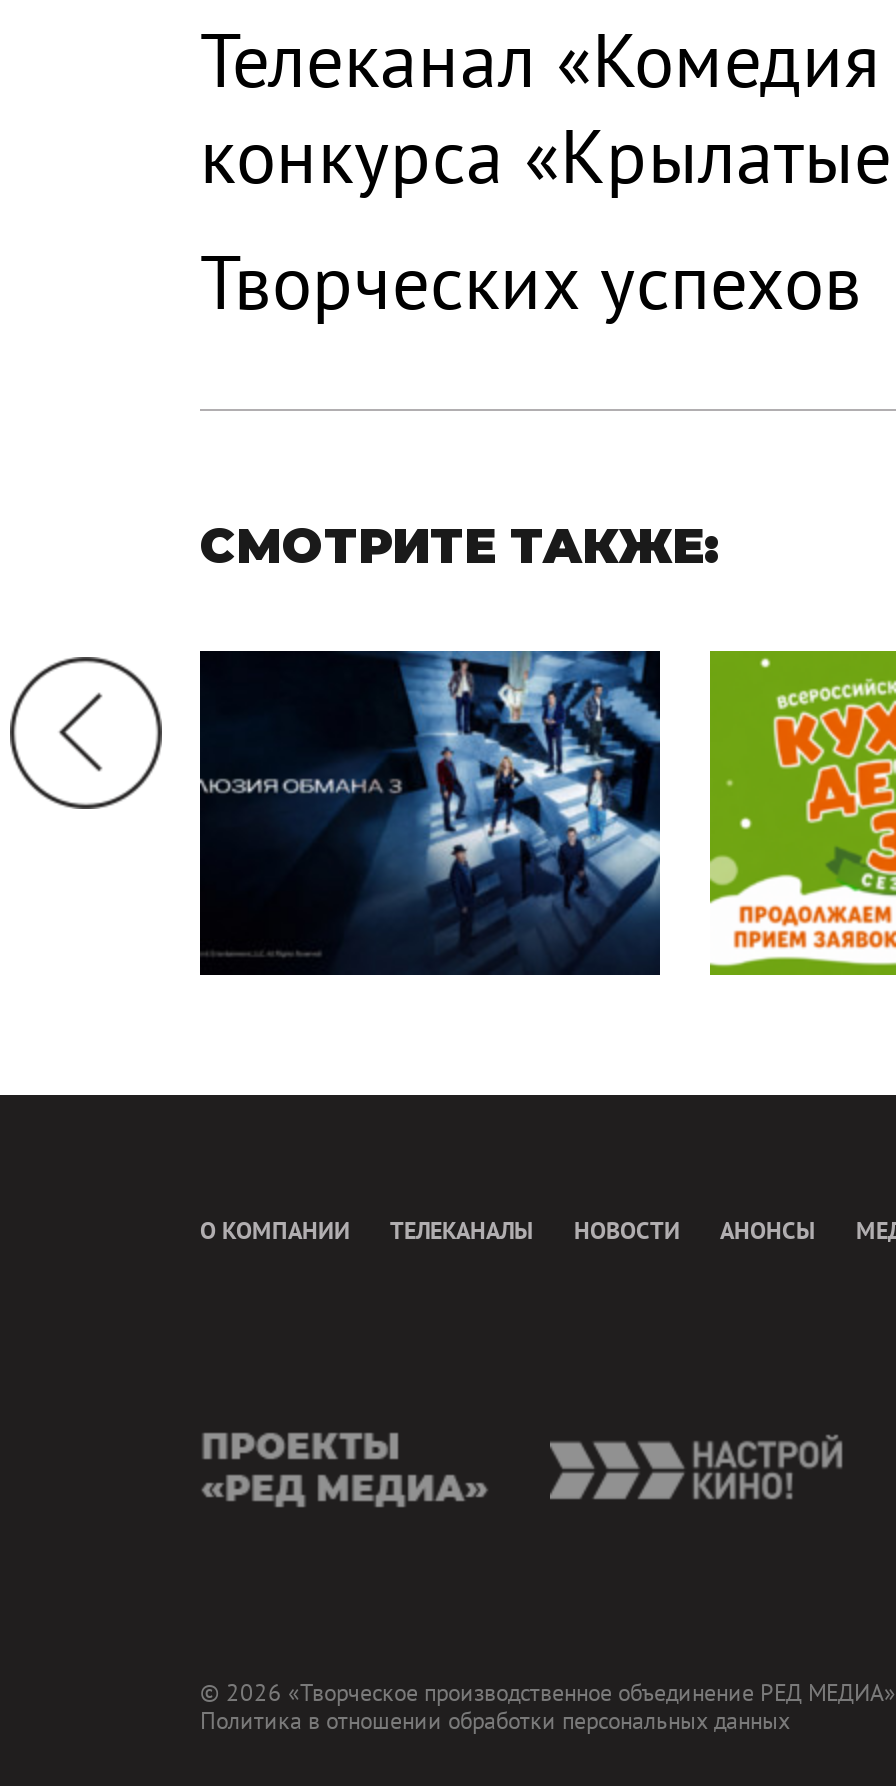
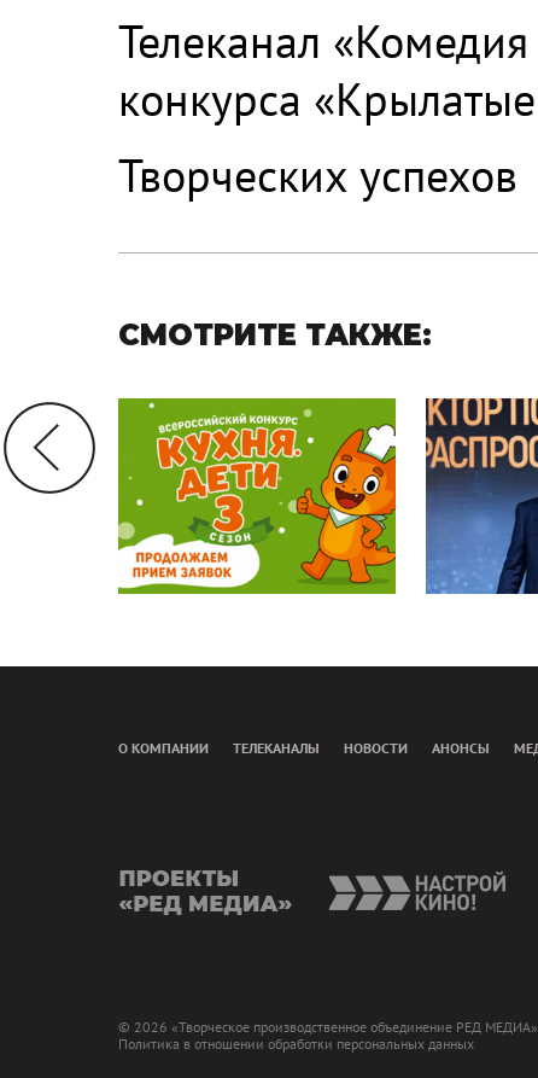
- [image]
+ [image]

- [image]
+ [image]
